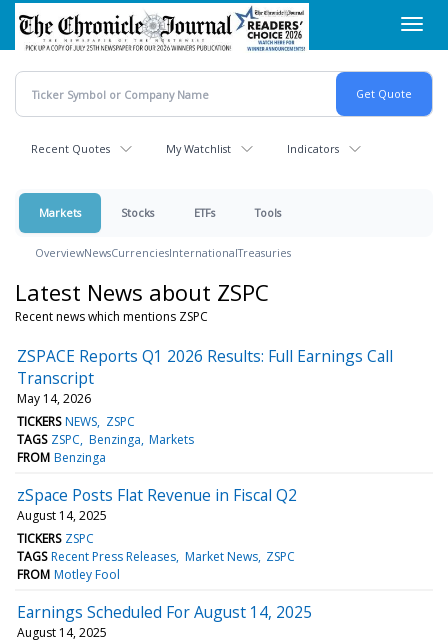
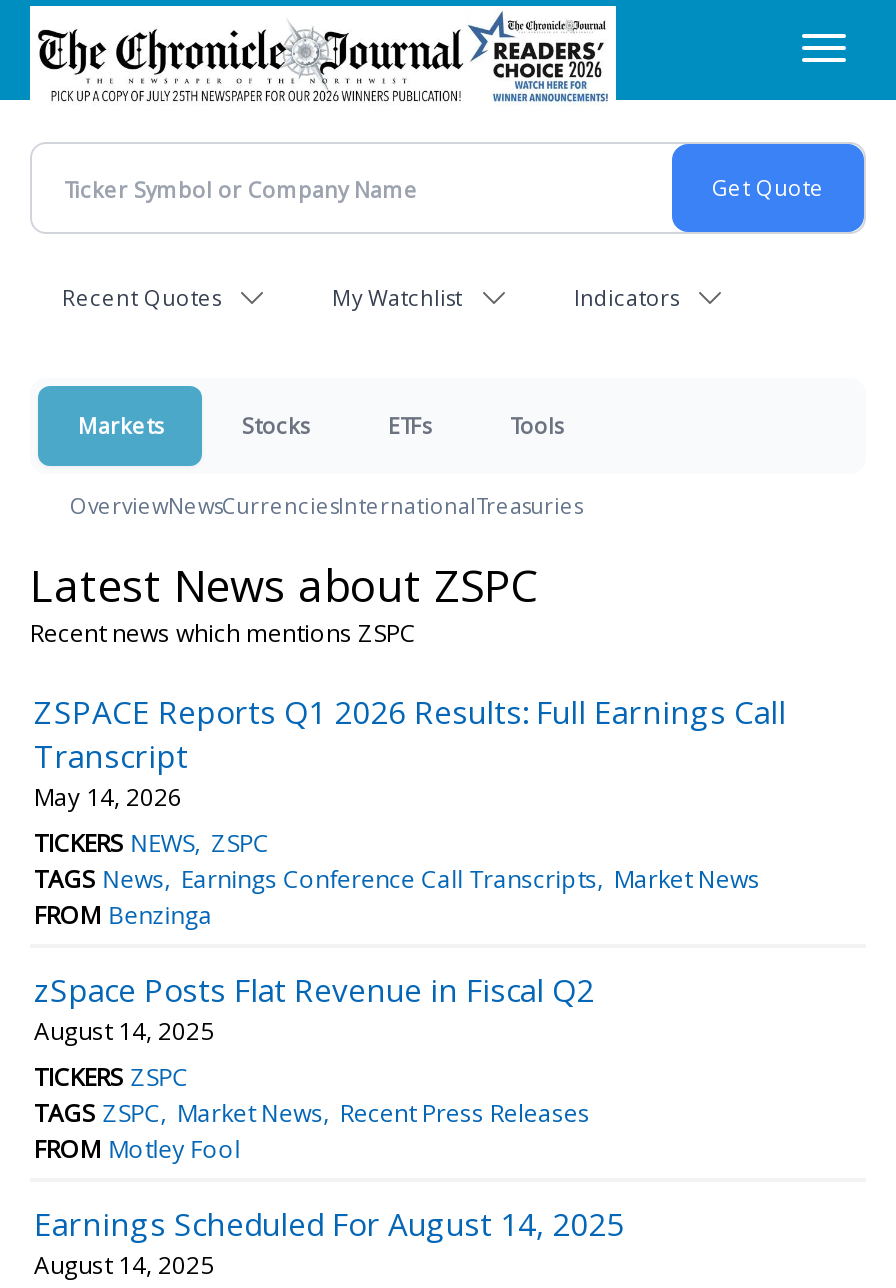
- TAGS ZSPC Benzinga Markets
+ TAGS News Earnings Conference Call Transcripts Market News

- TAGS Recent Press Releases Market News ZSPC
+ TAGS ZSPC Market News Recent Press Releases
